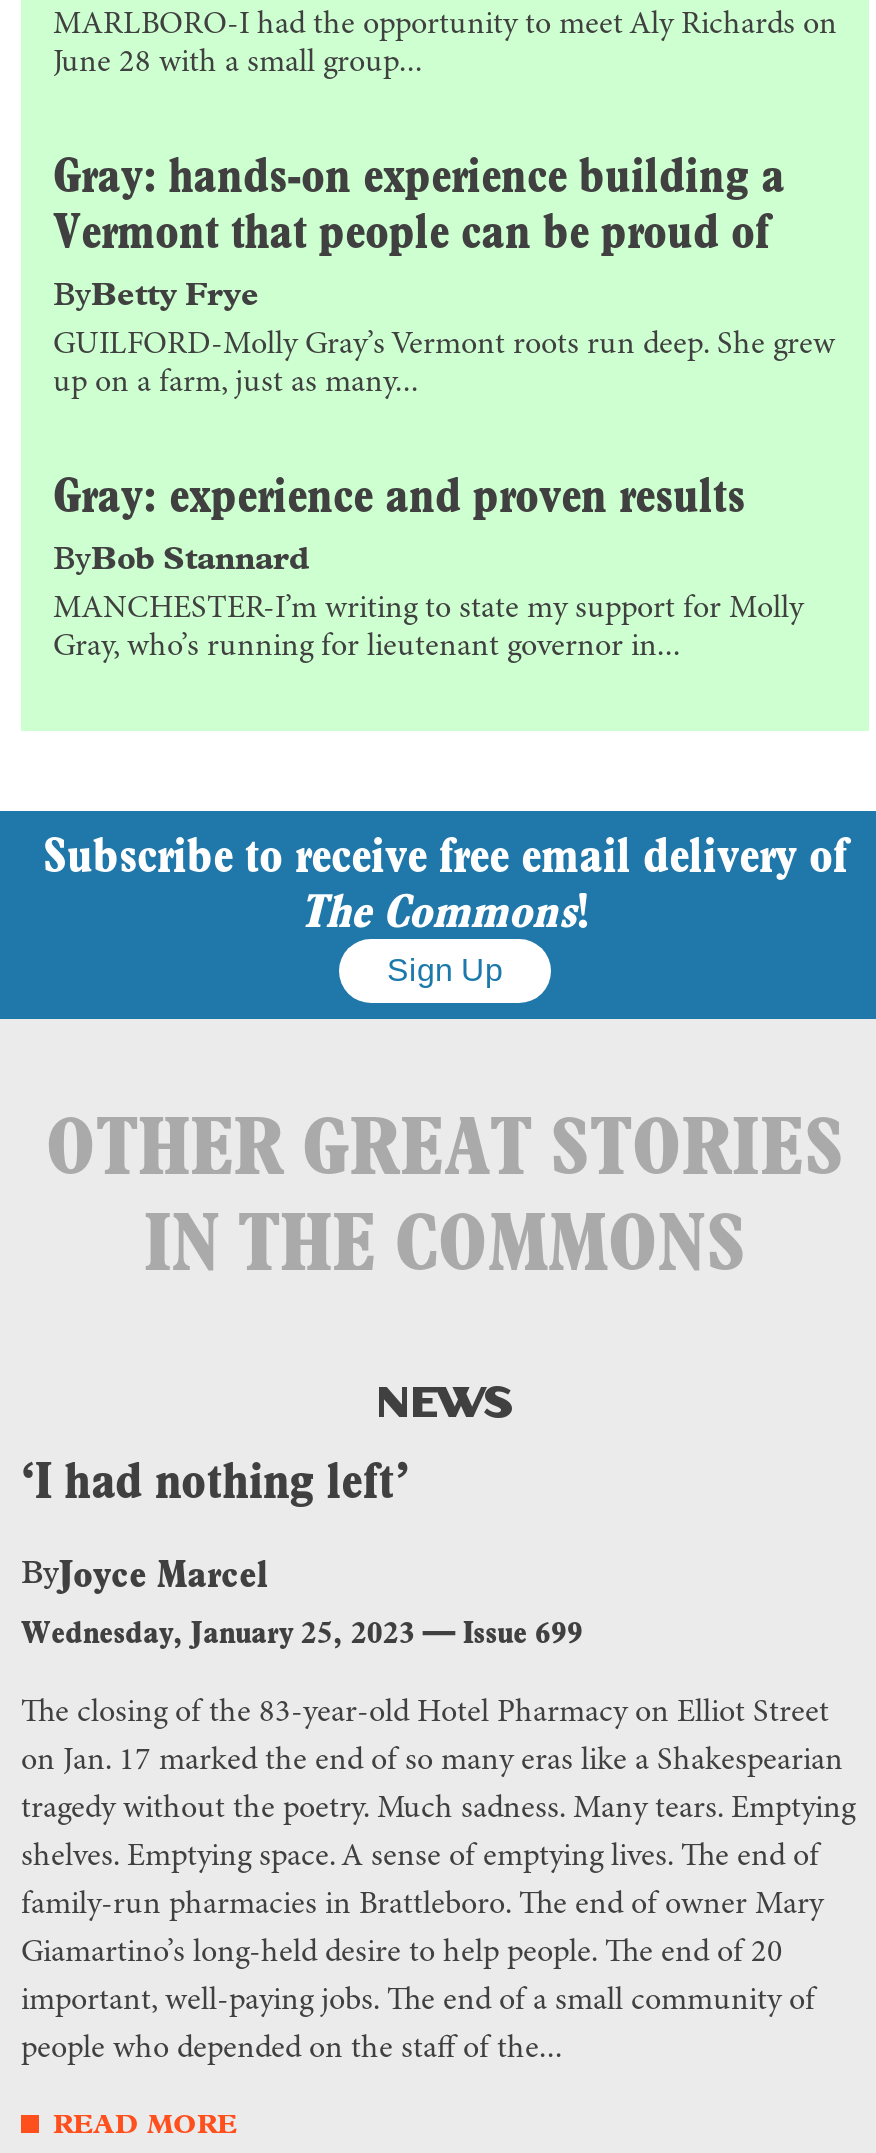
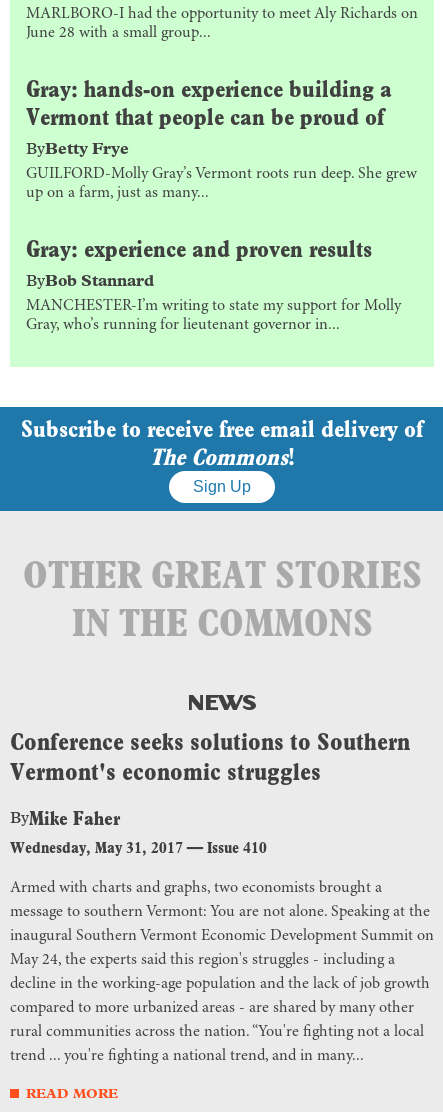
- ‘I had nothing left’
+ Conference seeks solutions to Southern
+ Vermont's economic struggles

- ByJoyce Marcel
- Wednesday, January 25, 2023 — Issue 699
+ ByMike Faher
+ Wednesday, May 31, 2017 — Issue 410

- The closing of the 83-year-old Hotel Pharmacy on Elliot Street
+ Armed with charts and graphs, two economists brought a

- on Jan. 17 marked the end of so many eras like a Shakespearian
+ message to southern Vermont: You are not alone. Speaking at the

- tragedy without the poetry. Much sadness. Many tears. Emptying
+ inaugural Southern Vermont Economic Development Summit on

- shelves. Emptying space. A sense of emptying lives. The end of
+ May 24, the experts said this region's struggles - including a

- family-run pharmacies in Brattleboro. The end of owner Mary
+ decline in the working-age population and the lack of job growth

- Giamartino’s long-held desire to help people. The end of 20
+ compared to more urbanized areas - are shared by many other

- important, well-paying jobs. The end of a small community of
+ rural communities across the nation. “You're fighting not a local

- people who depended on the staff of the...
+ trend ... you're fighting a national trend, and in many...
